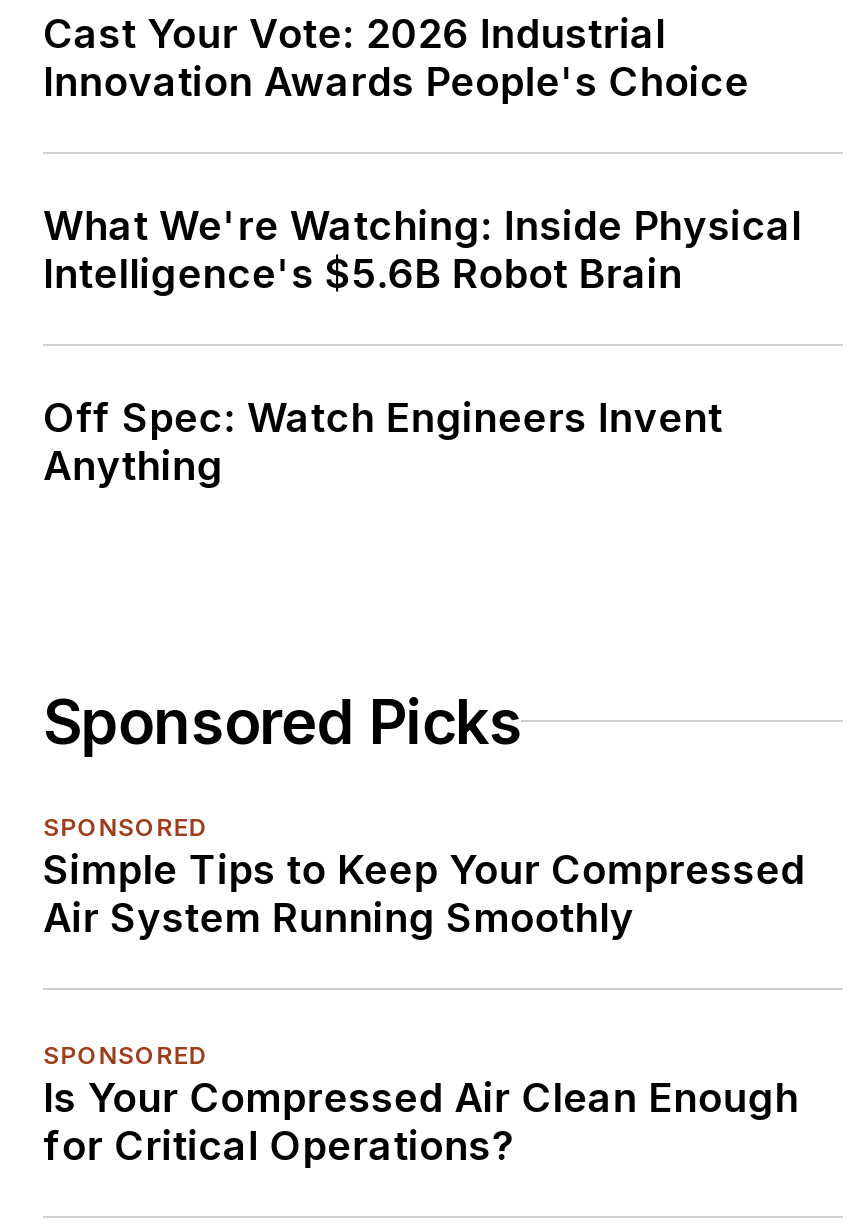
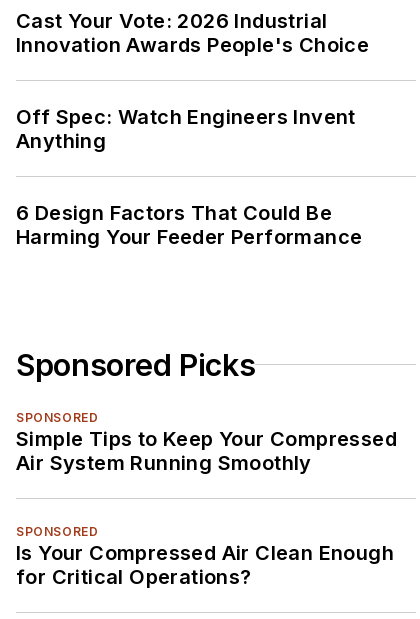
- What We're Watching: Inside Physical
- Intelligence's $5.6B Robot Brain

moved up: Off Spec: Watch Engineers Invent | Anything

+ 6 Design Factors That Could Be
+ Harming Your Feeder Performance
